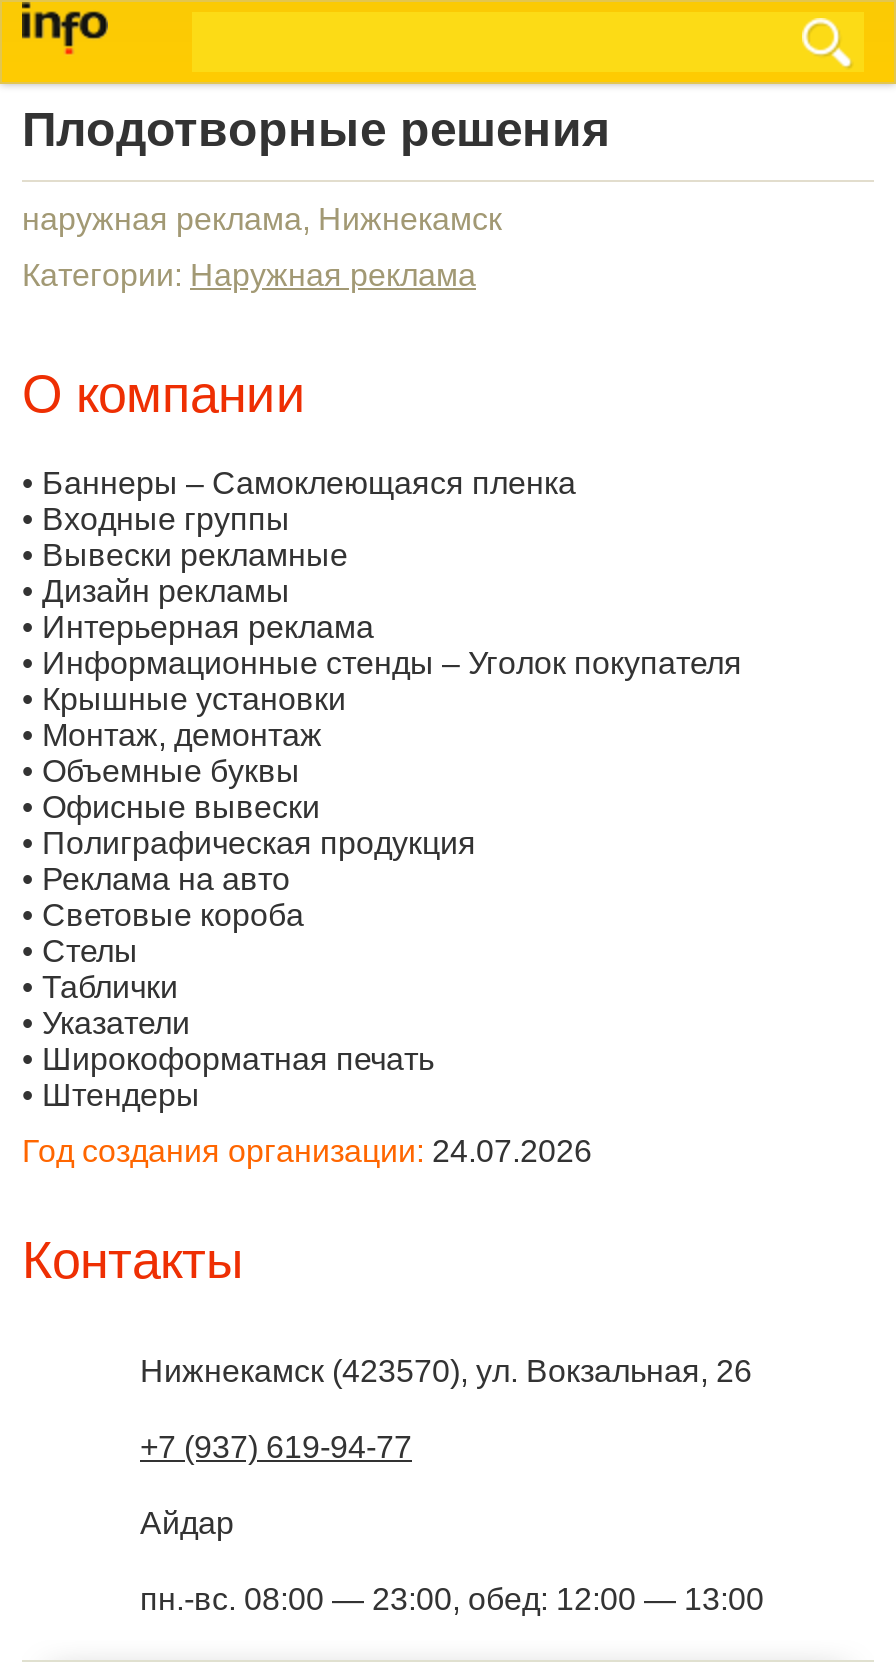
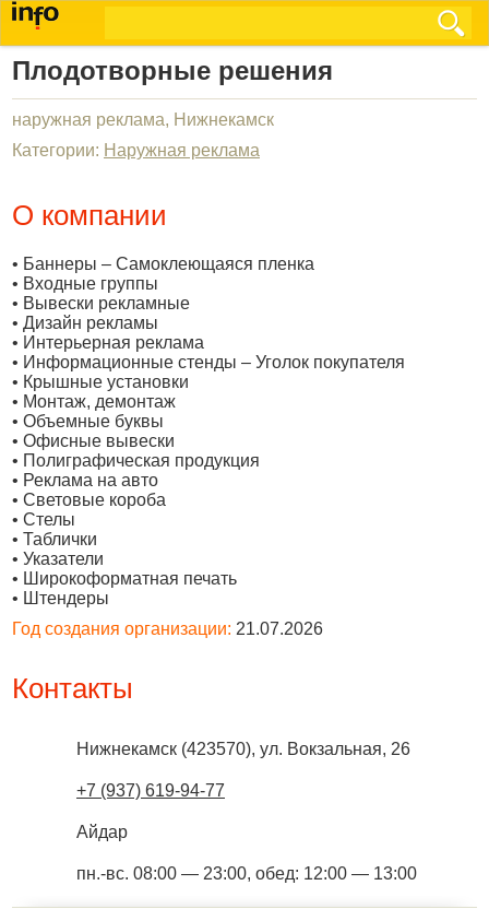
- Год создания организации: 24.07.2026
+ Год создания организации: 21.07.2026
